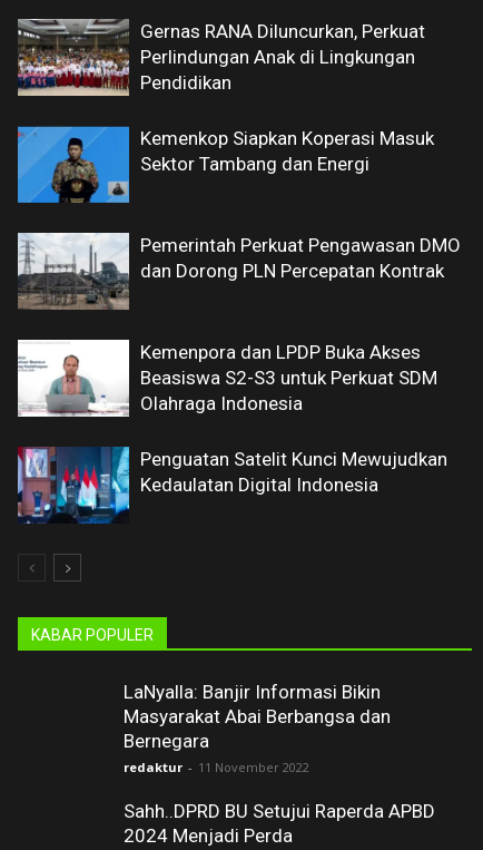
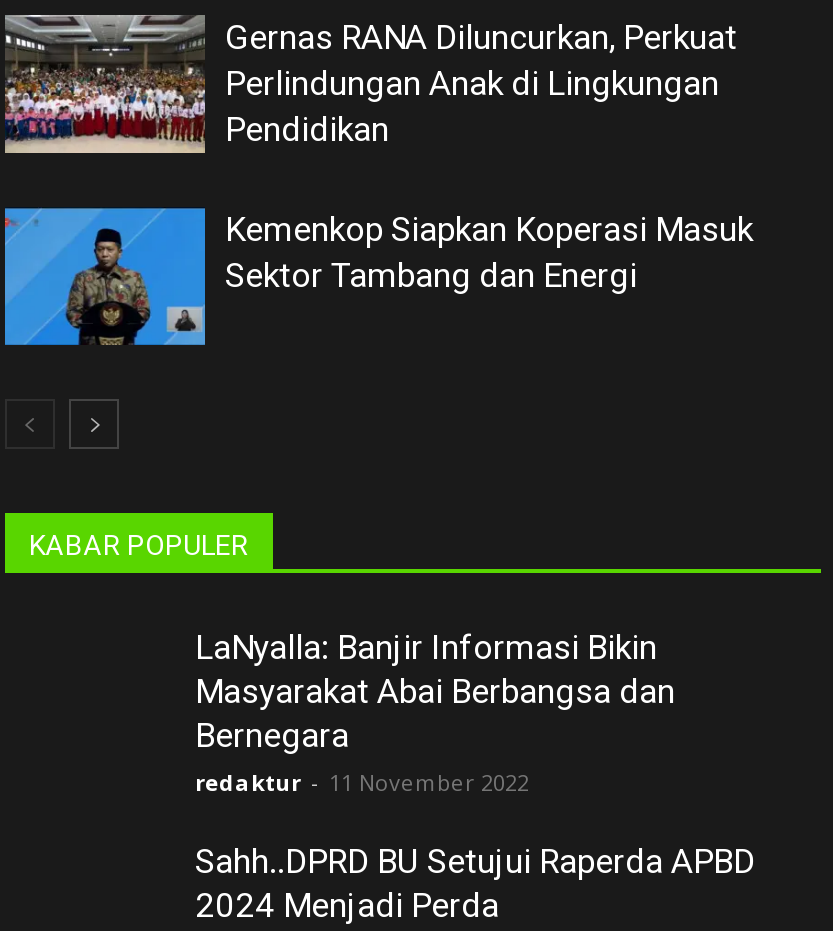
- [image]
- Pemerintah Perkuat Pengawasan DMO
- dan Dorong PLN Percepatan Kontrak

- [image]
- Kemenpora dan LPDP Buka Akses
- Beasiswa S2-S3 untuk Perkuat SDM
- Olahraga Indonesia
- Penguatan Satelit Kunci Mewujudkan
- Kedaulatan Digital Indonesia

- [image]
